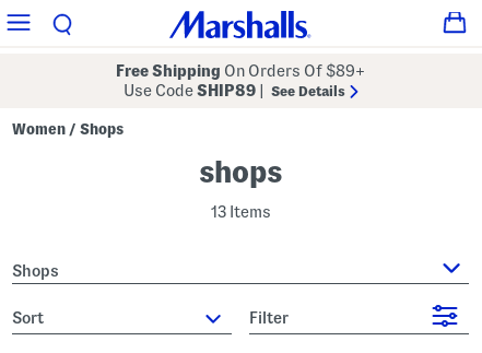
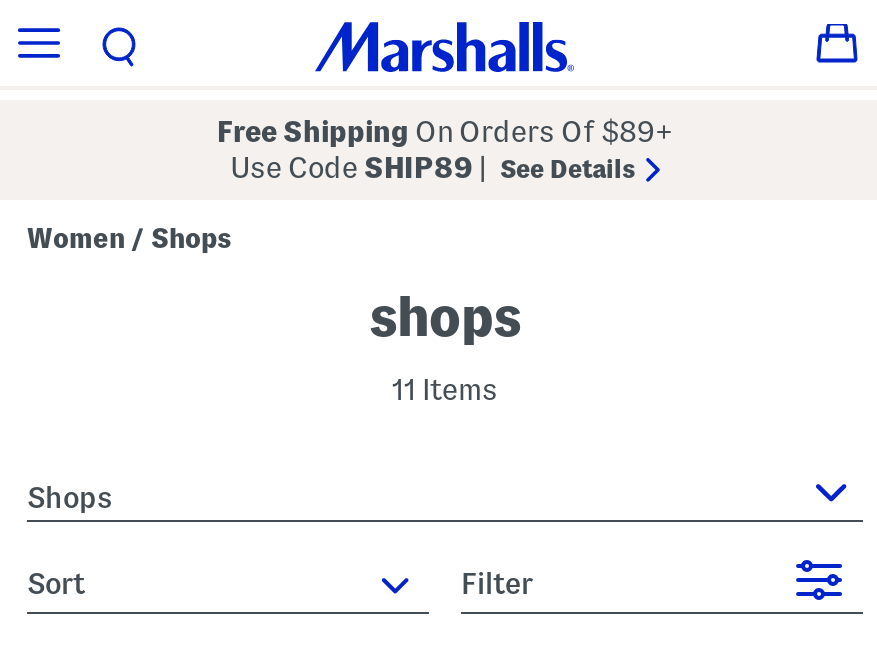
- 13 Items
+ 11 Items
